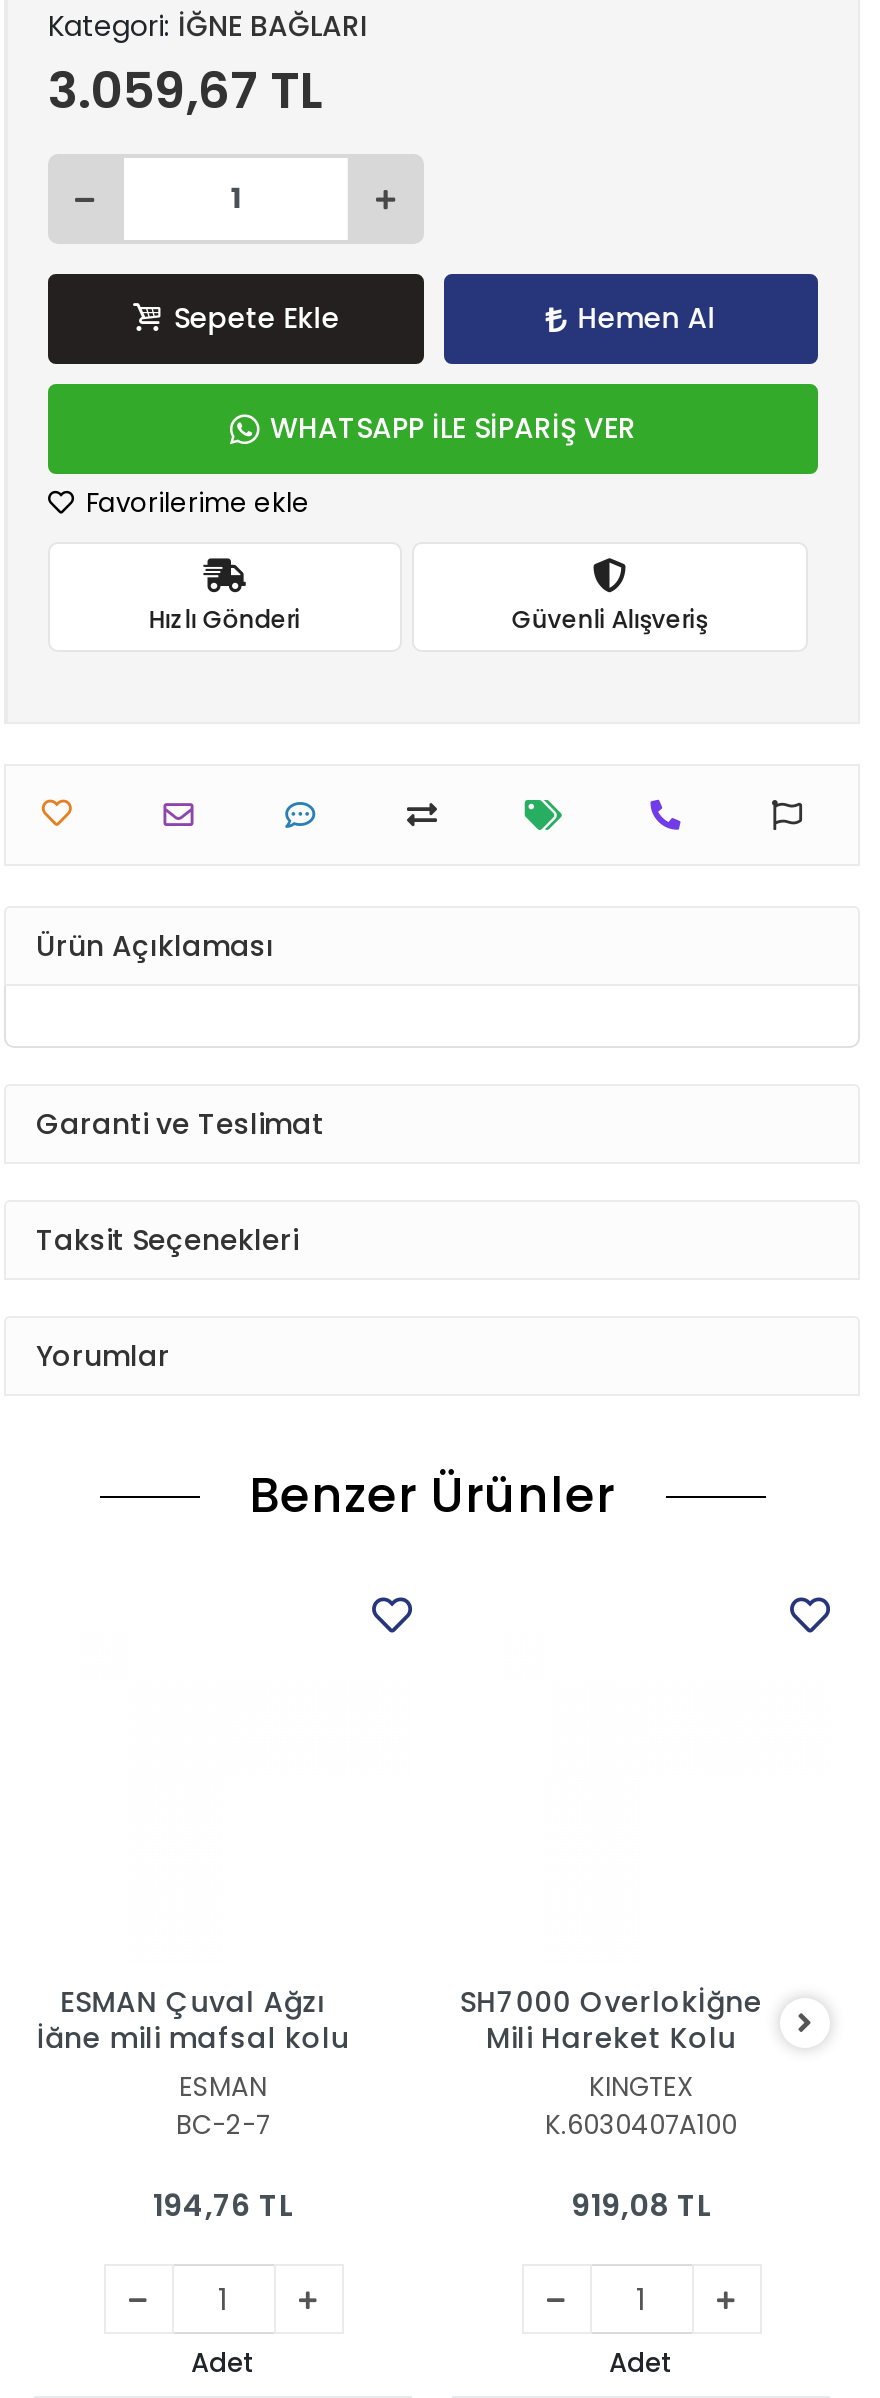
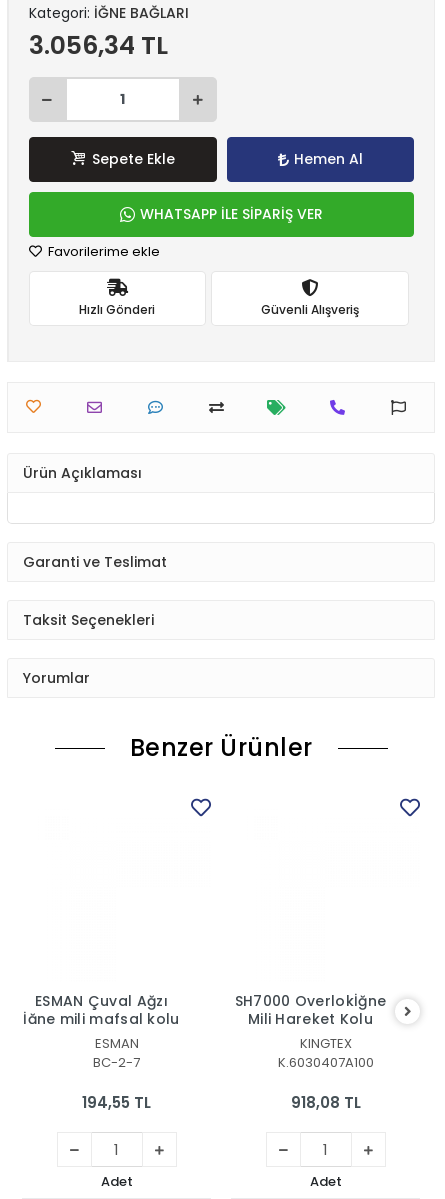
- 3.059,67 TL
+ 3.056,34 TL

- 194,76 TL
+ 194,55 TL

- 919,08 TL
+ 918,08 TL
